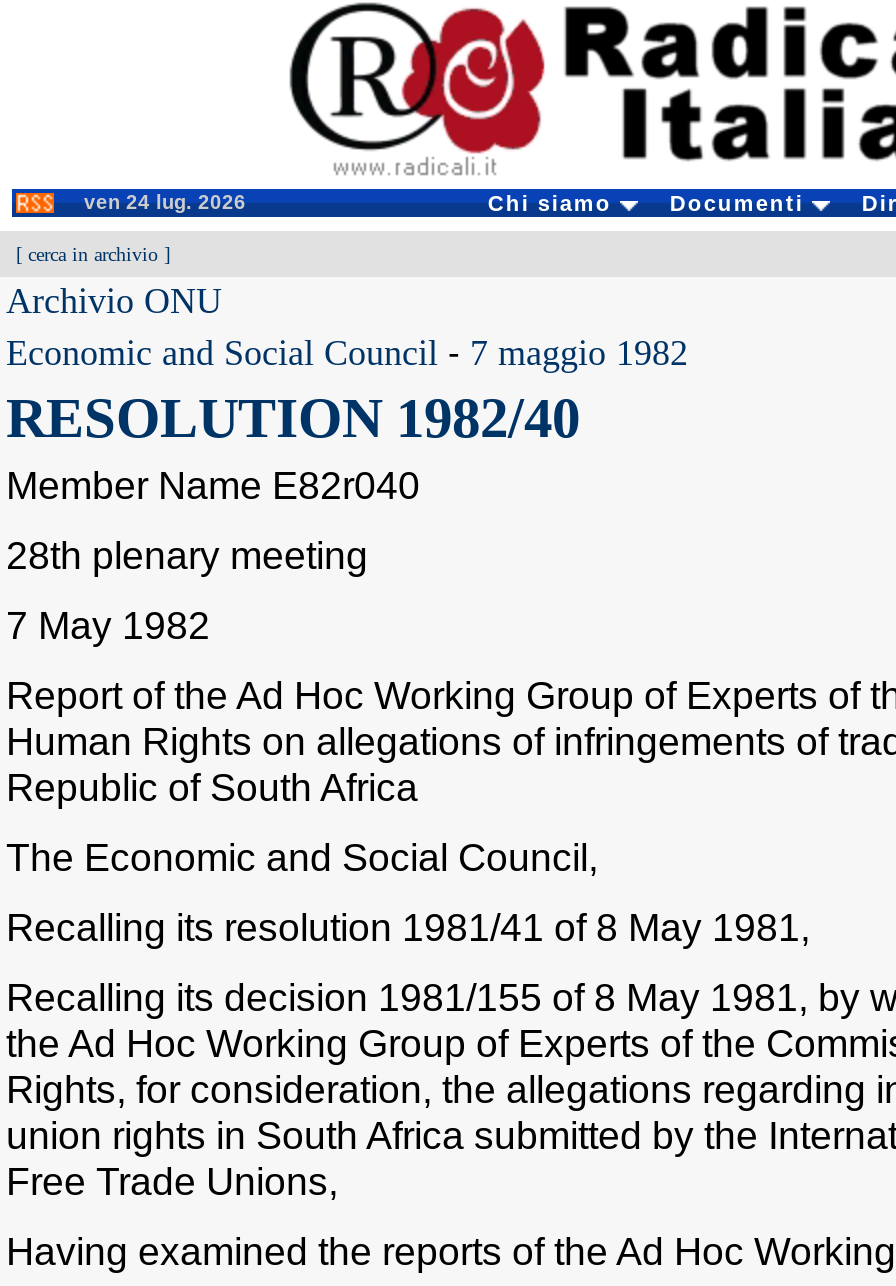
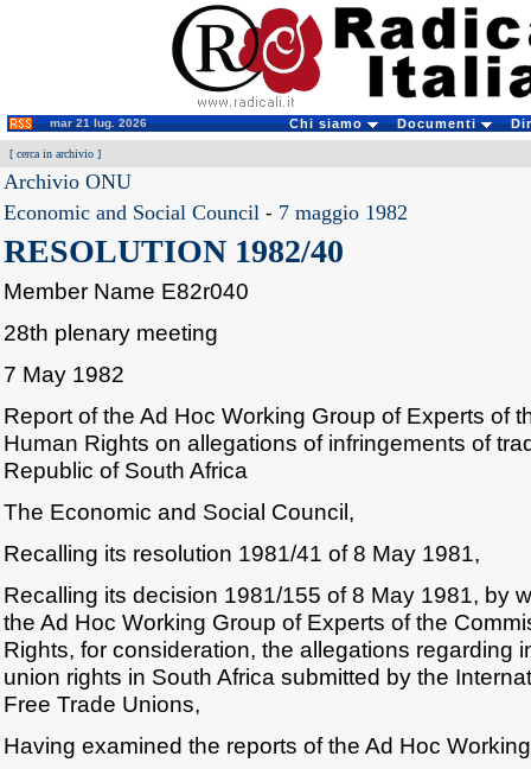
- ven 24 lug. 2026
+ mar 21 lug. 2026
